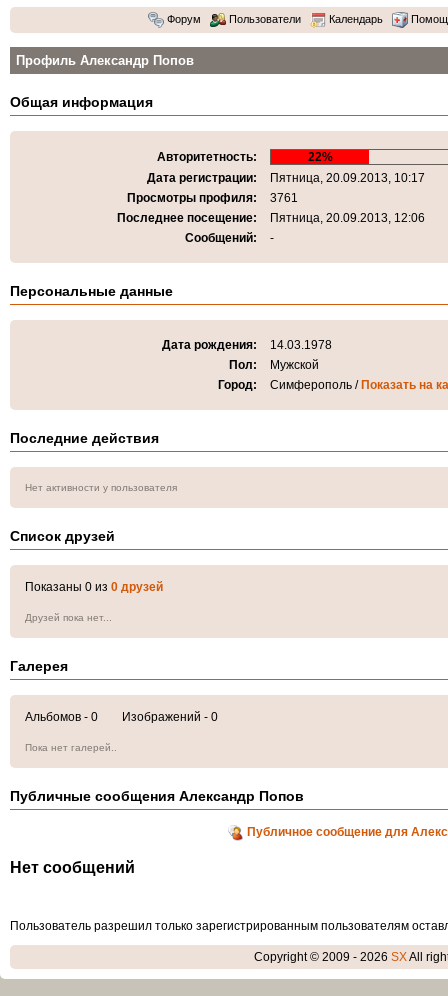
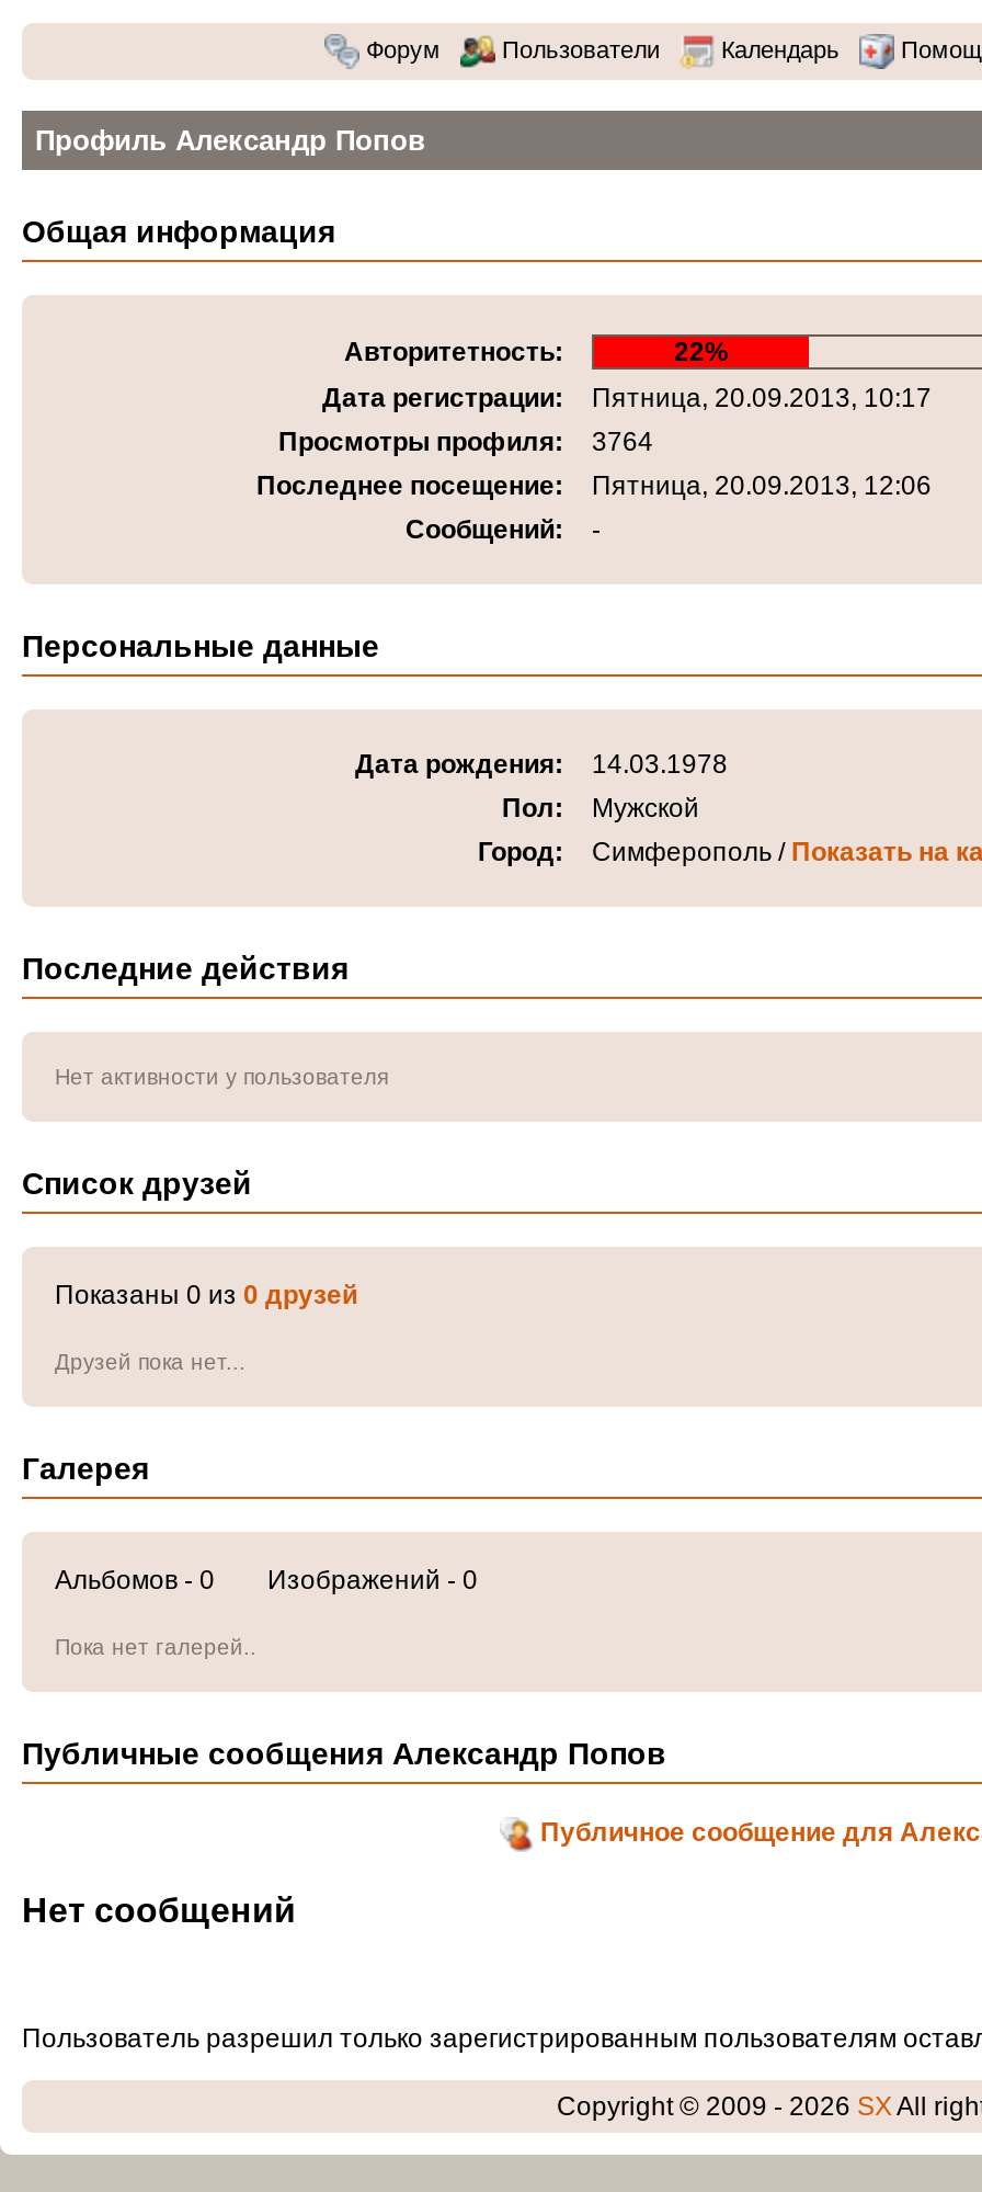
- Просмотры профиля: 3761
+ Просмотры профиля: 3764
